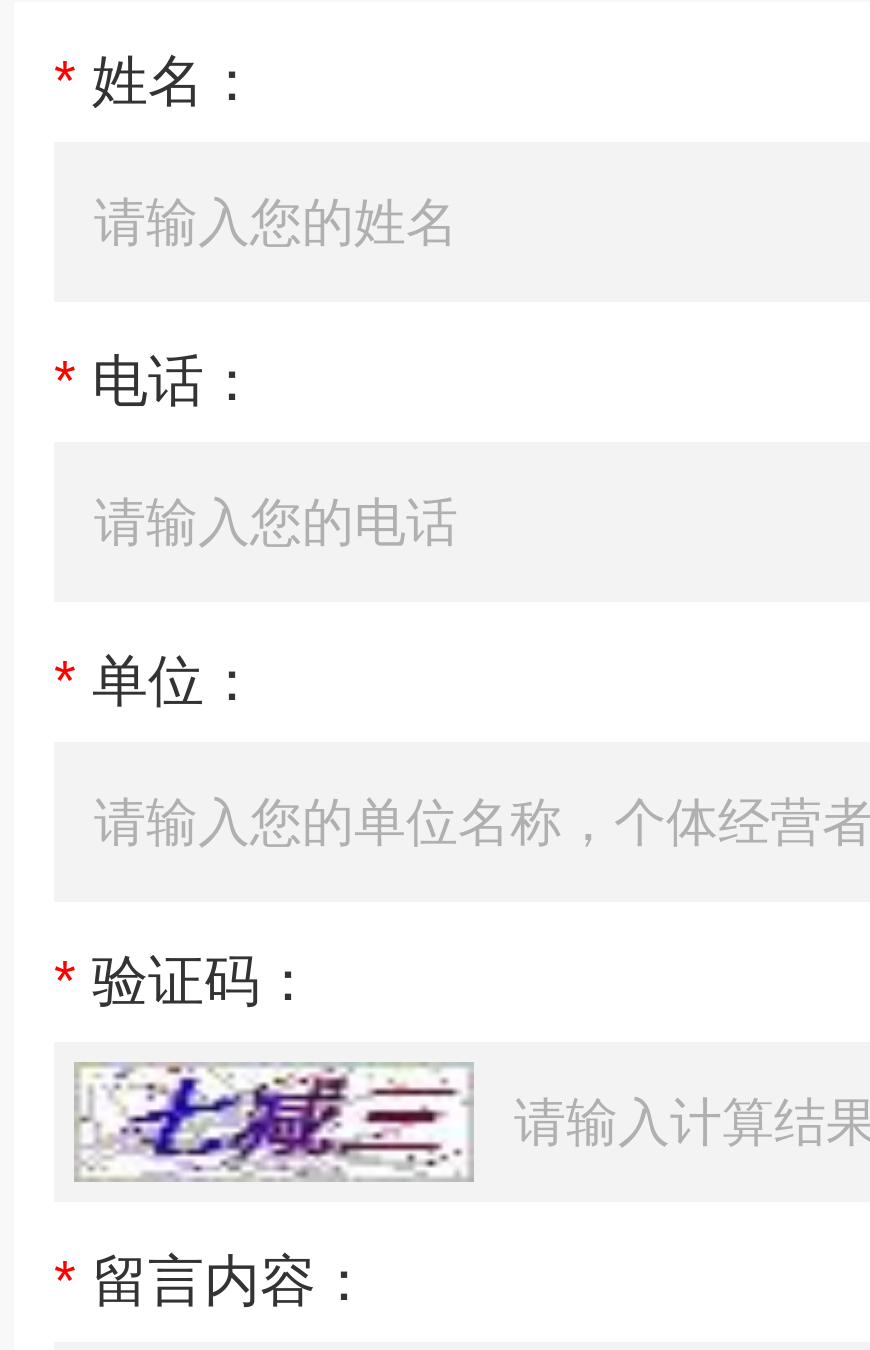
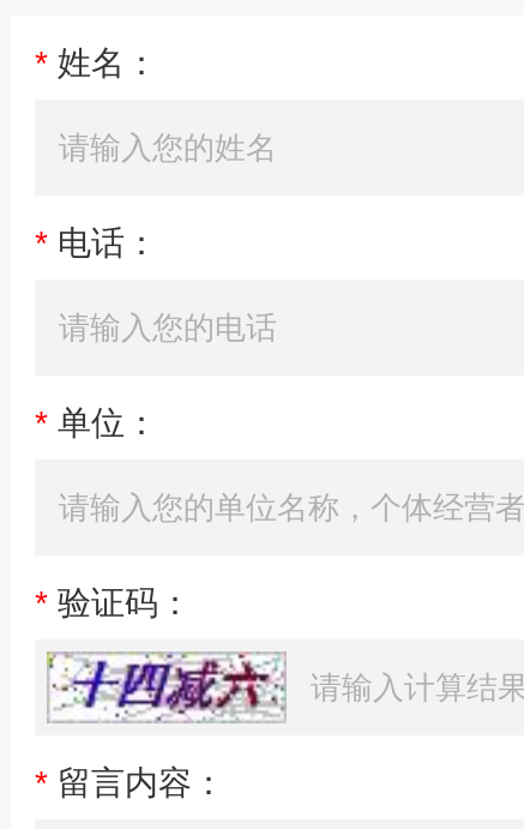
- [image]
+ [image]
